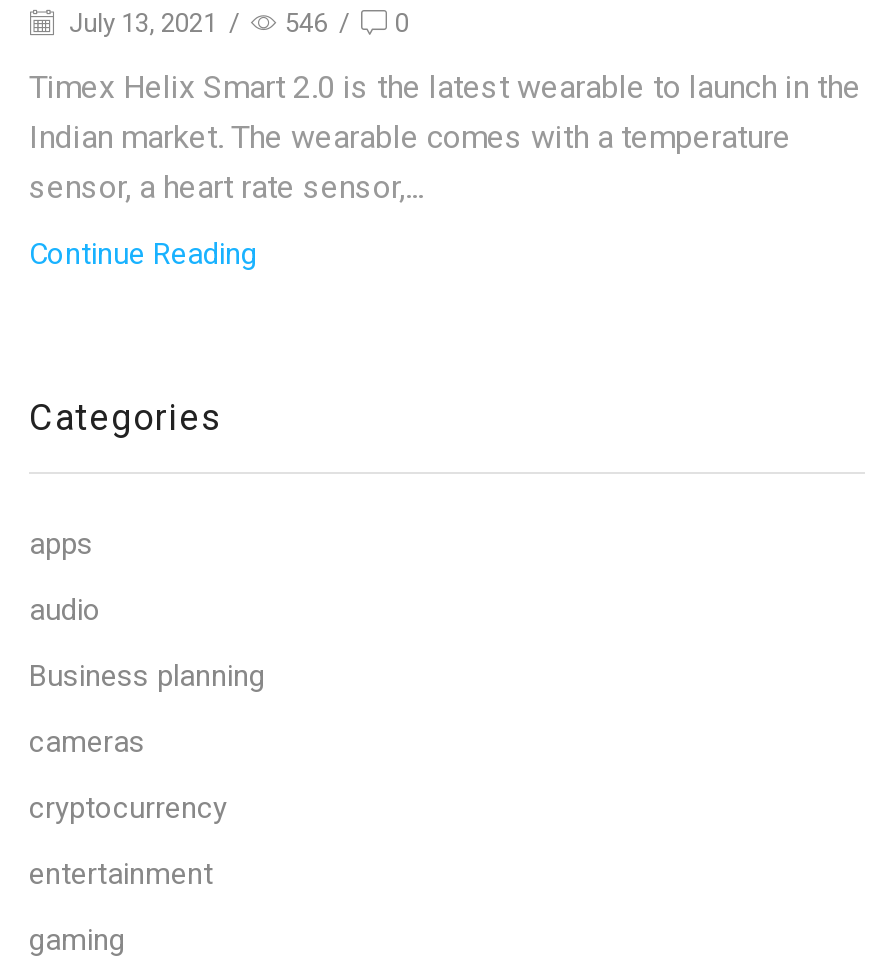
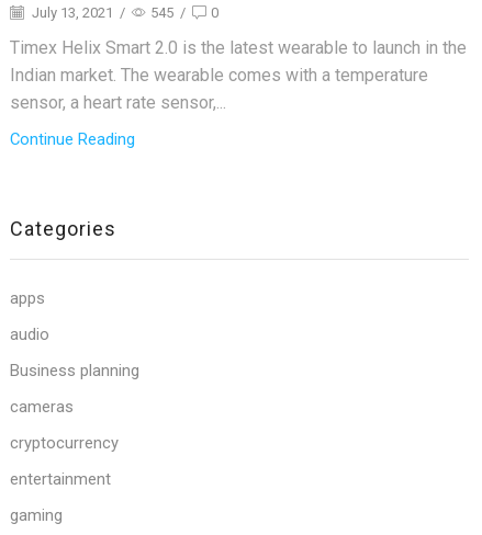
- July 13, 2021 / 546 / 0
+ July 13, 2021 / 545 / 0
